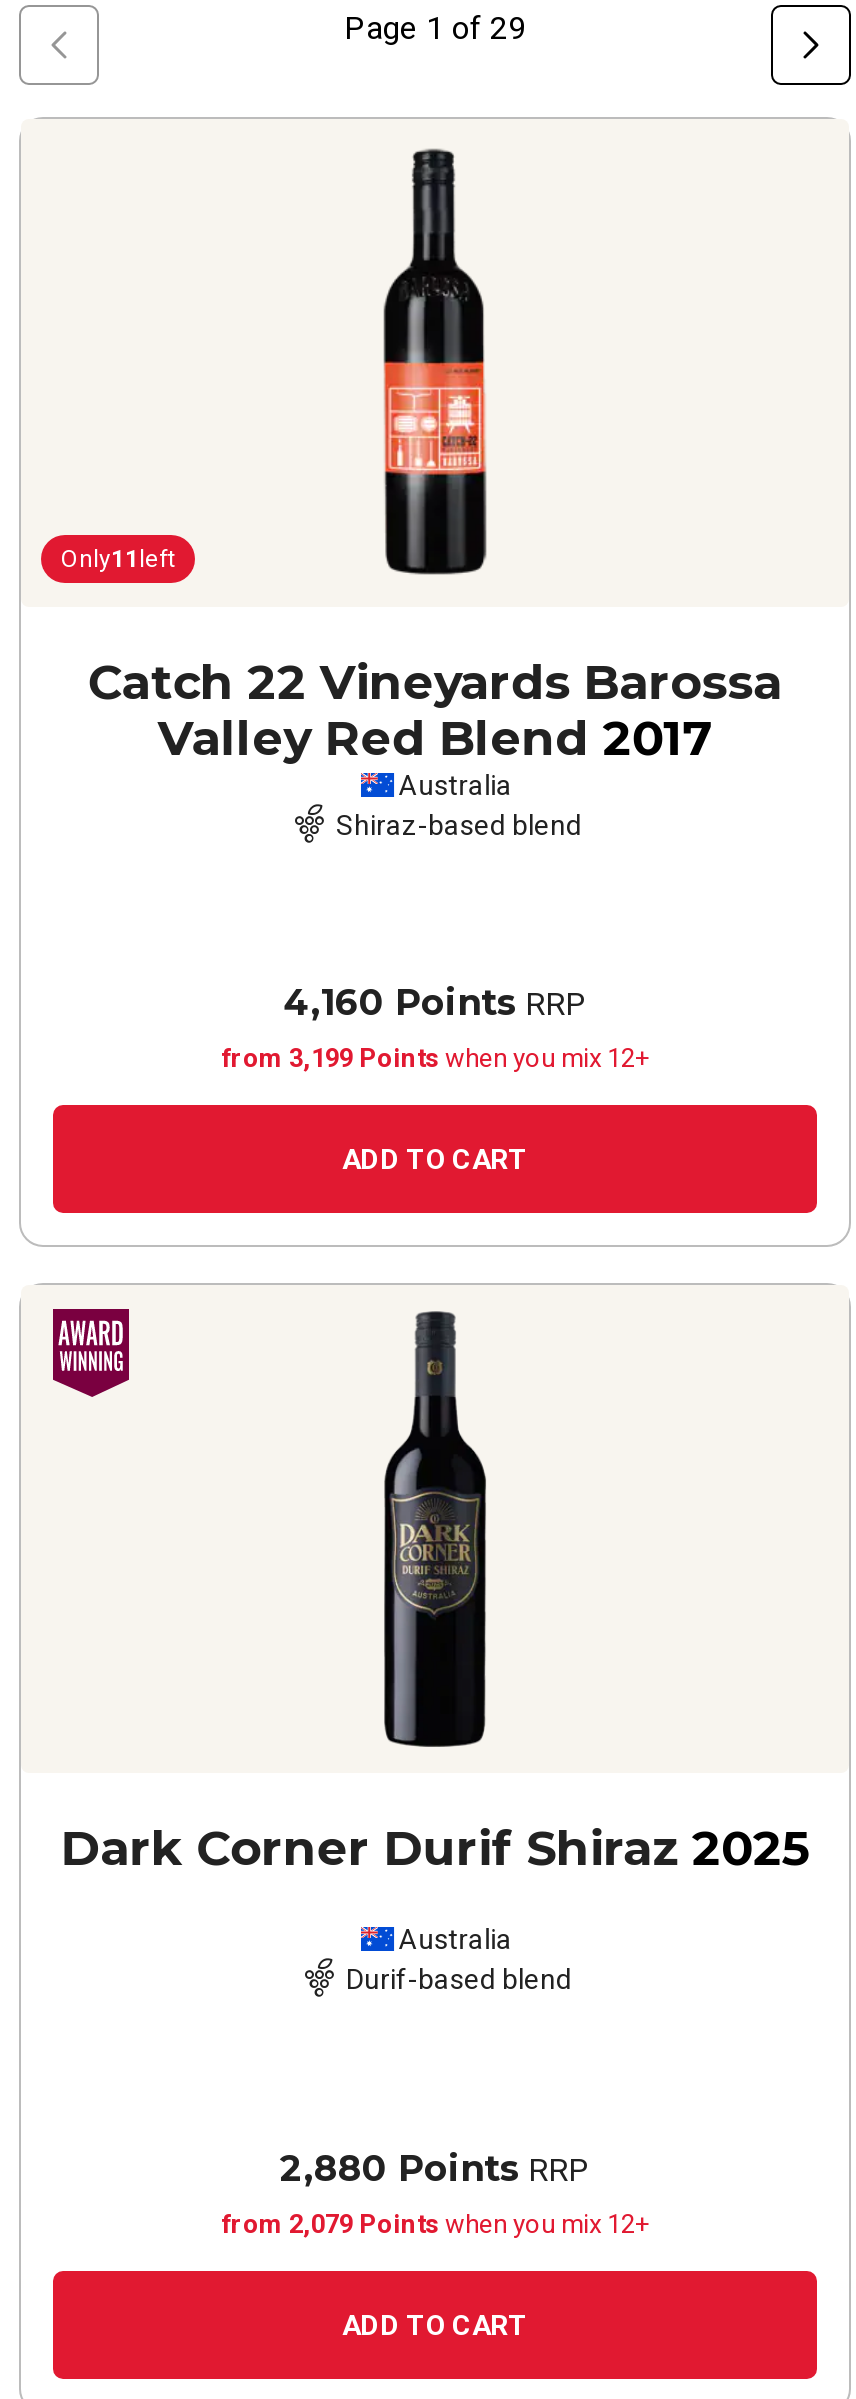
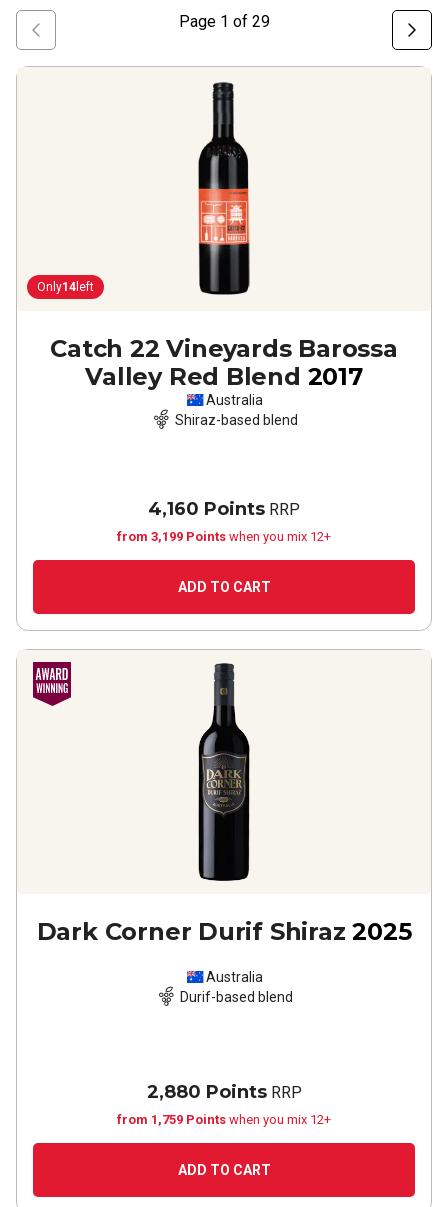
- Only11 left
+ Only14 left

- from 2,079 Points when you mix 12+
+ from 1,759 Points when you mix 12+
